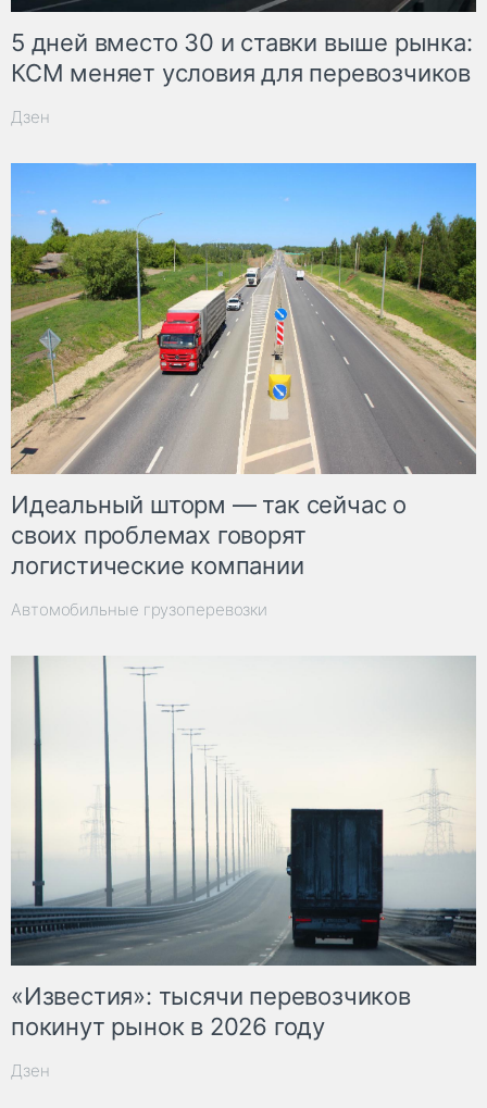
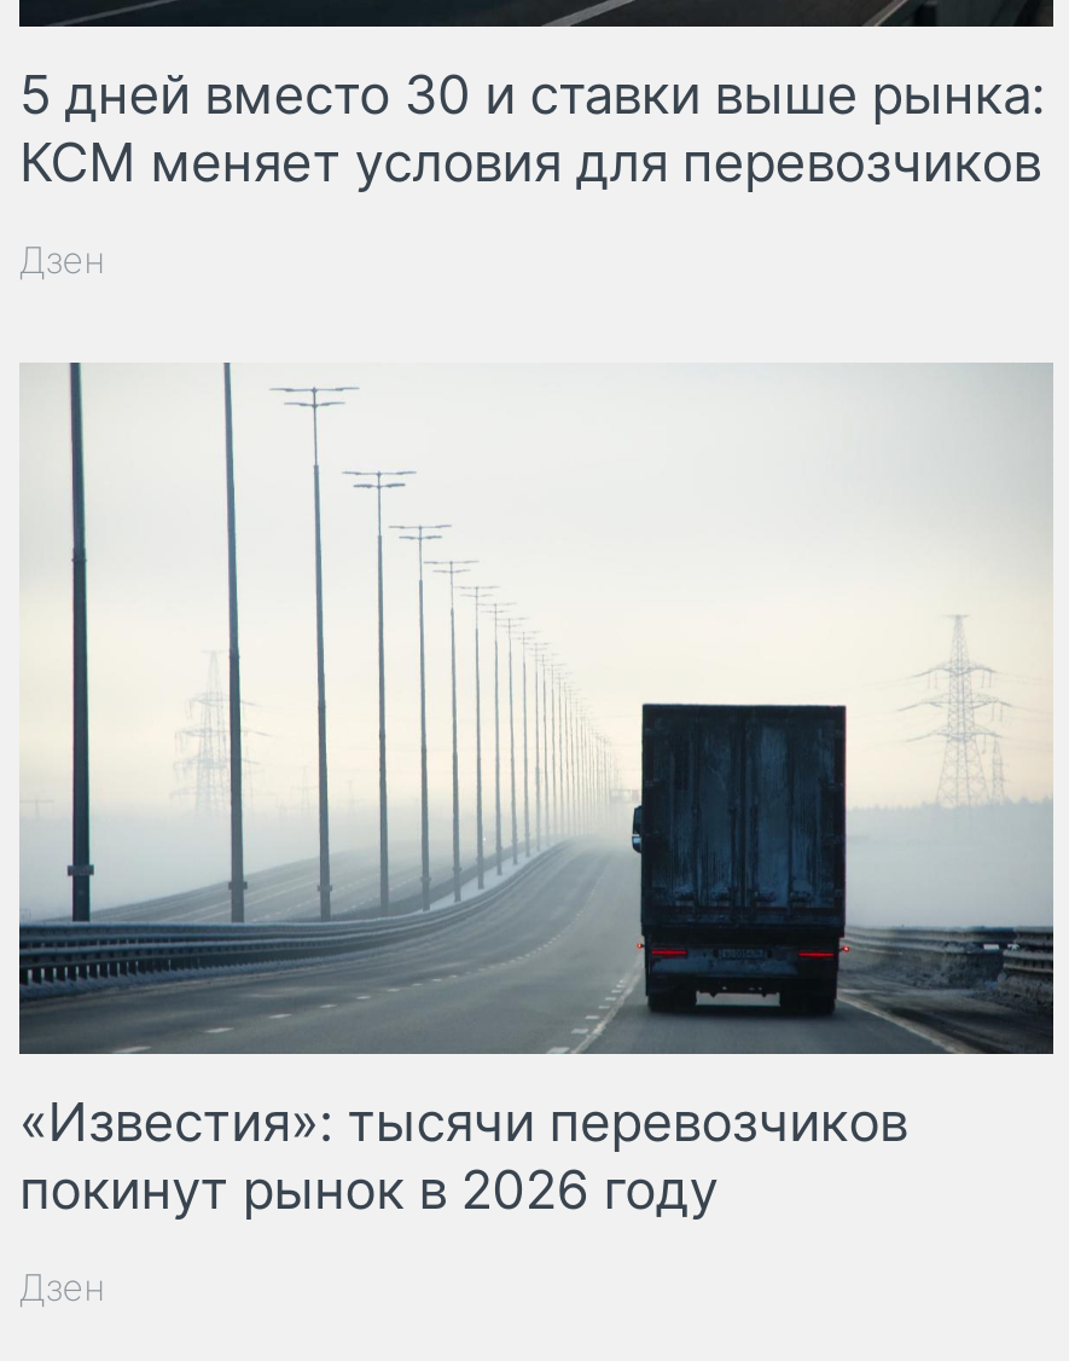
- [image]
- Идеальный шторм — так сейчас о
- своих проблемах говорят
- логистические компании
- Автомобильные грузоперевозки
